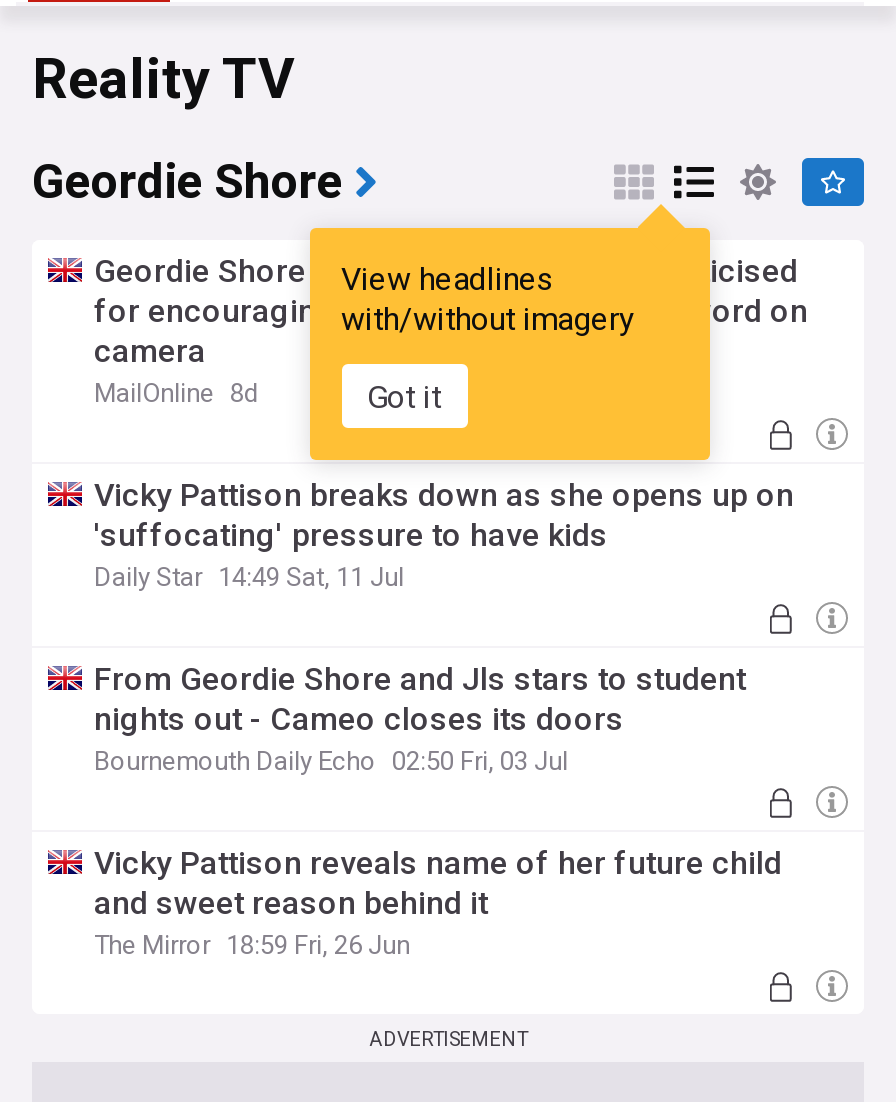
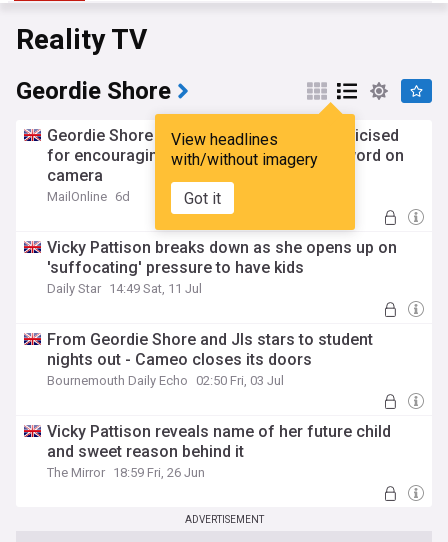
- MailOnline 8d
+ MailOnline 6d
